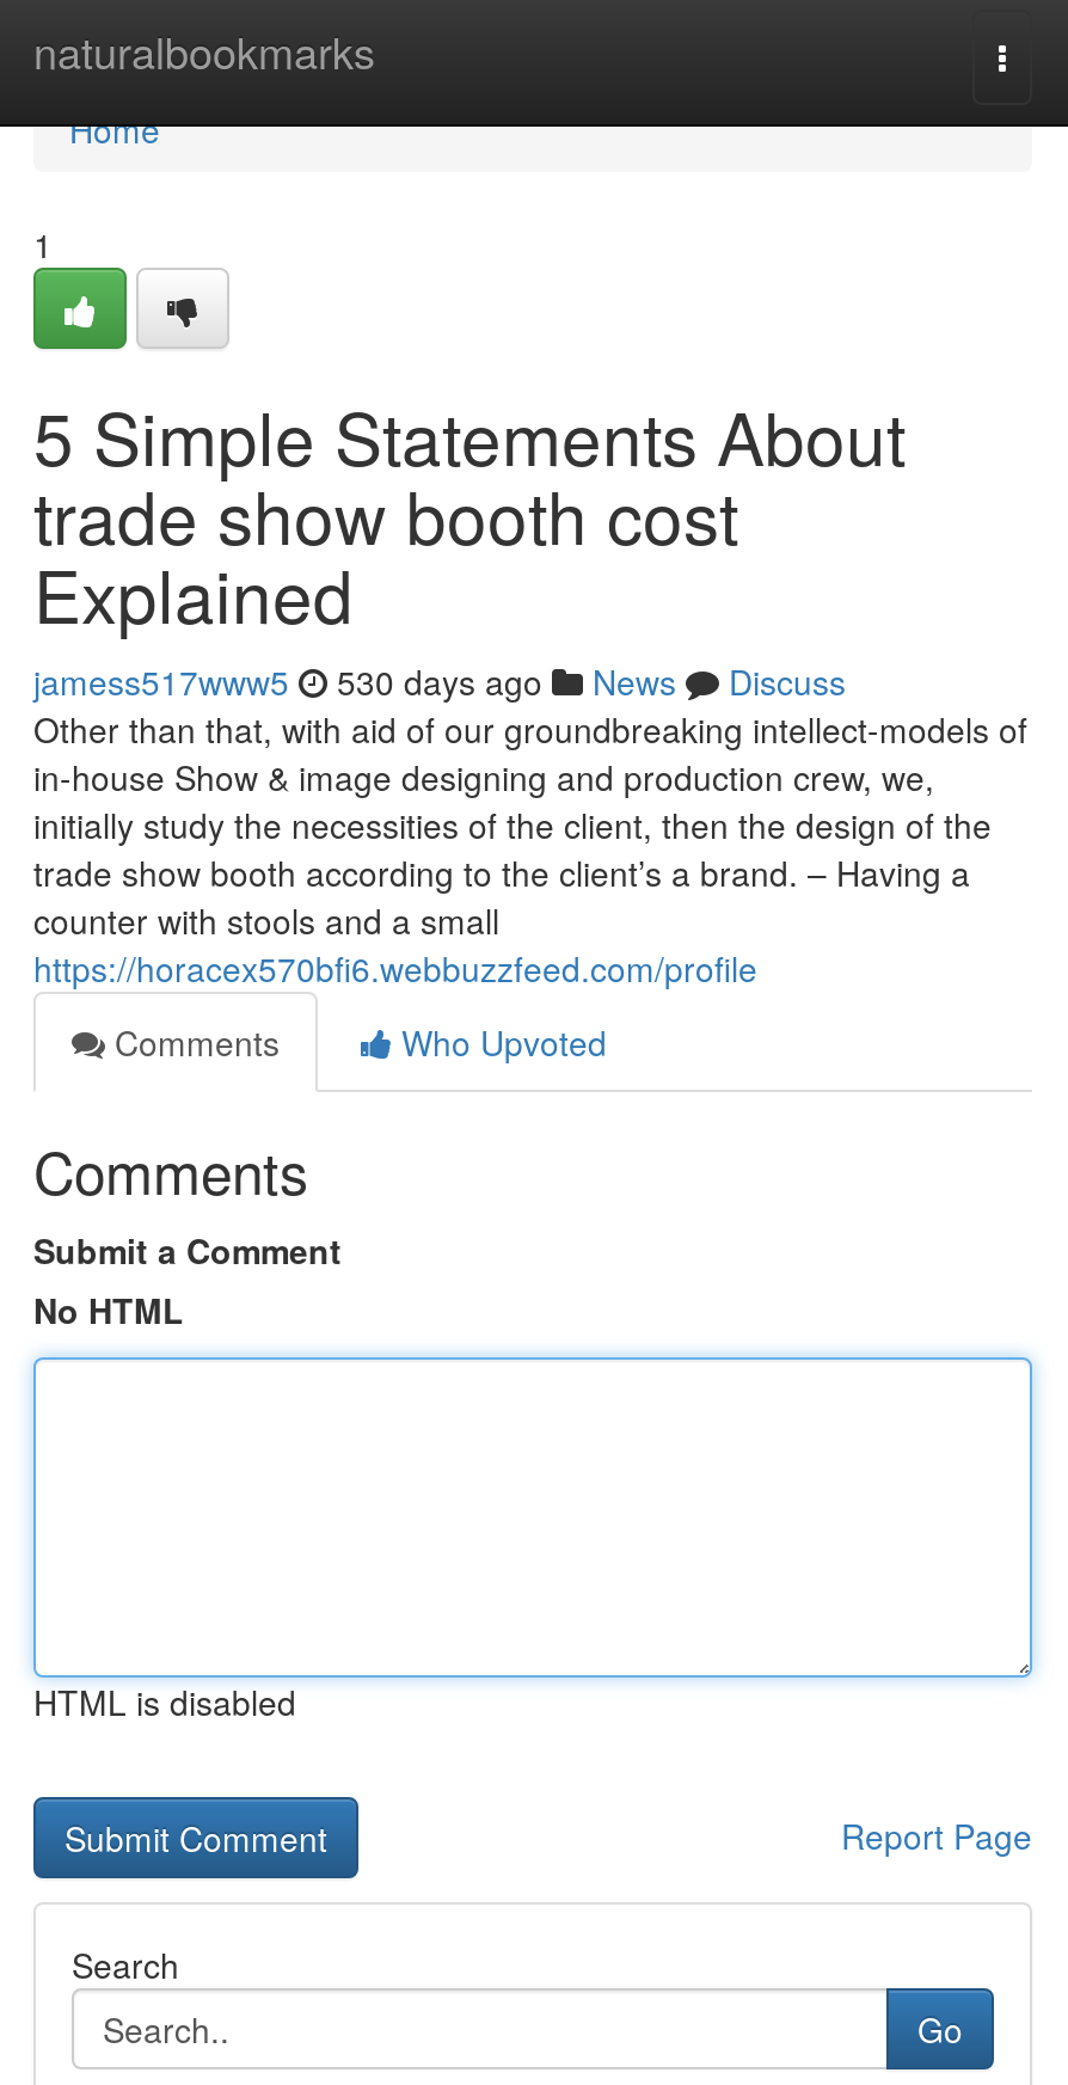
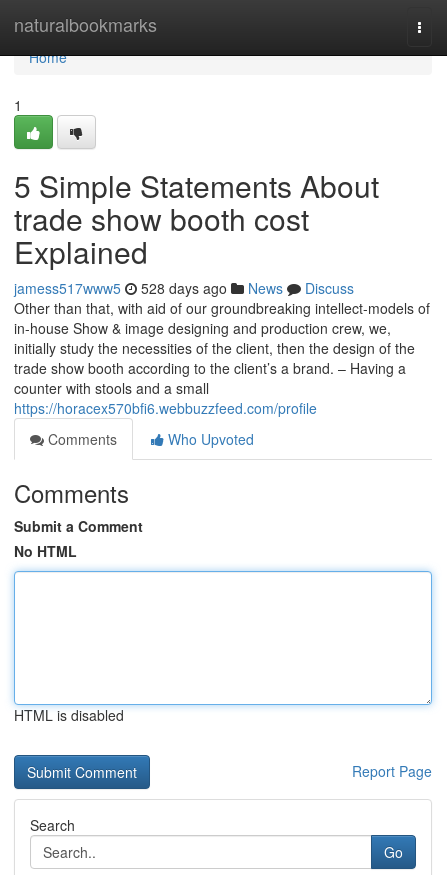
- jamess517www5 530 days ago News Discuss
+ jamess517www5 528 days ago News Discuss
